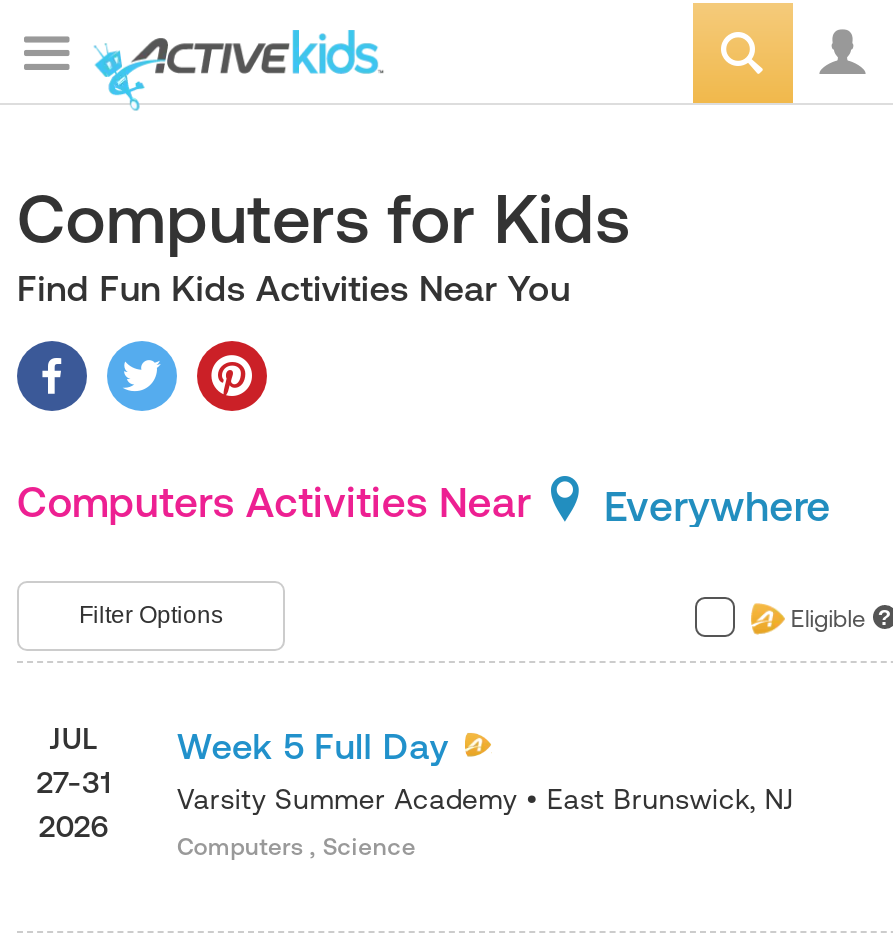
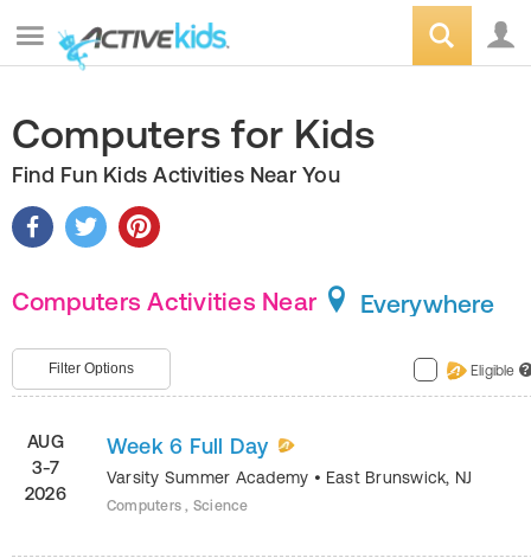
- JUL
- 27-31
+ AUG
+ 3-7

- Week 5 Full Day
+ Week 6 Full Day
